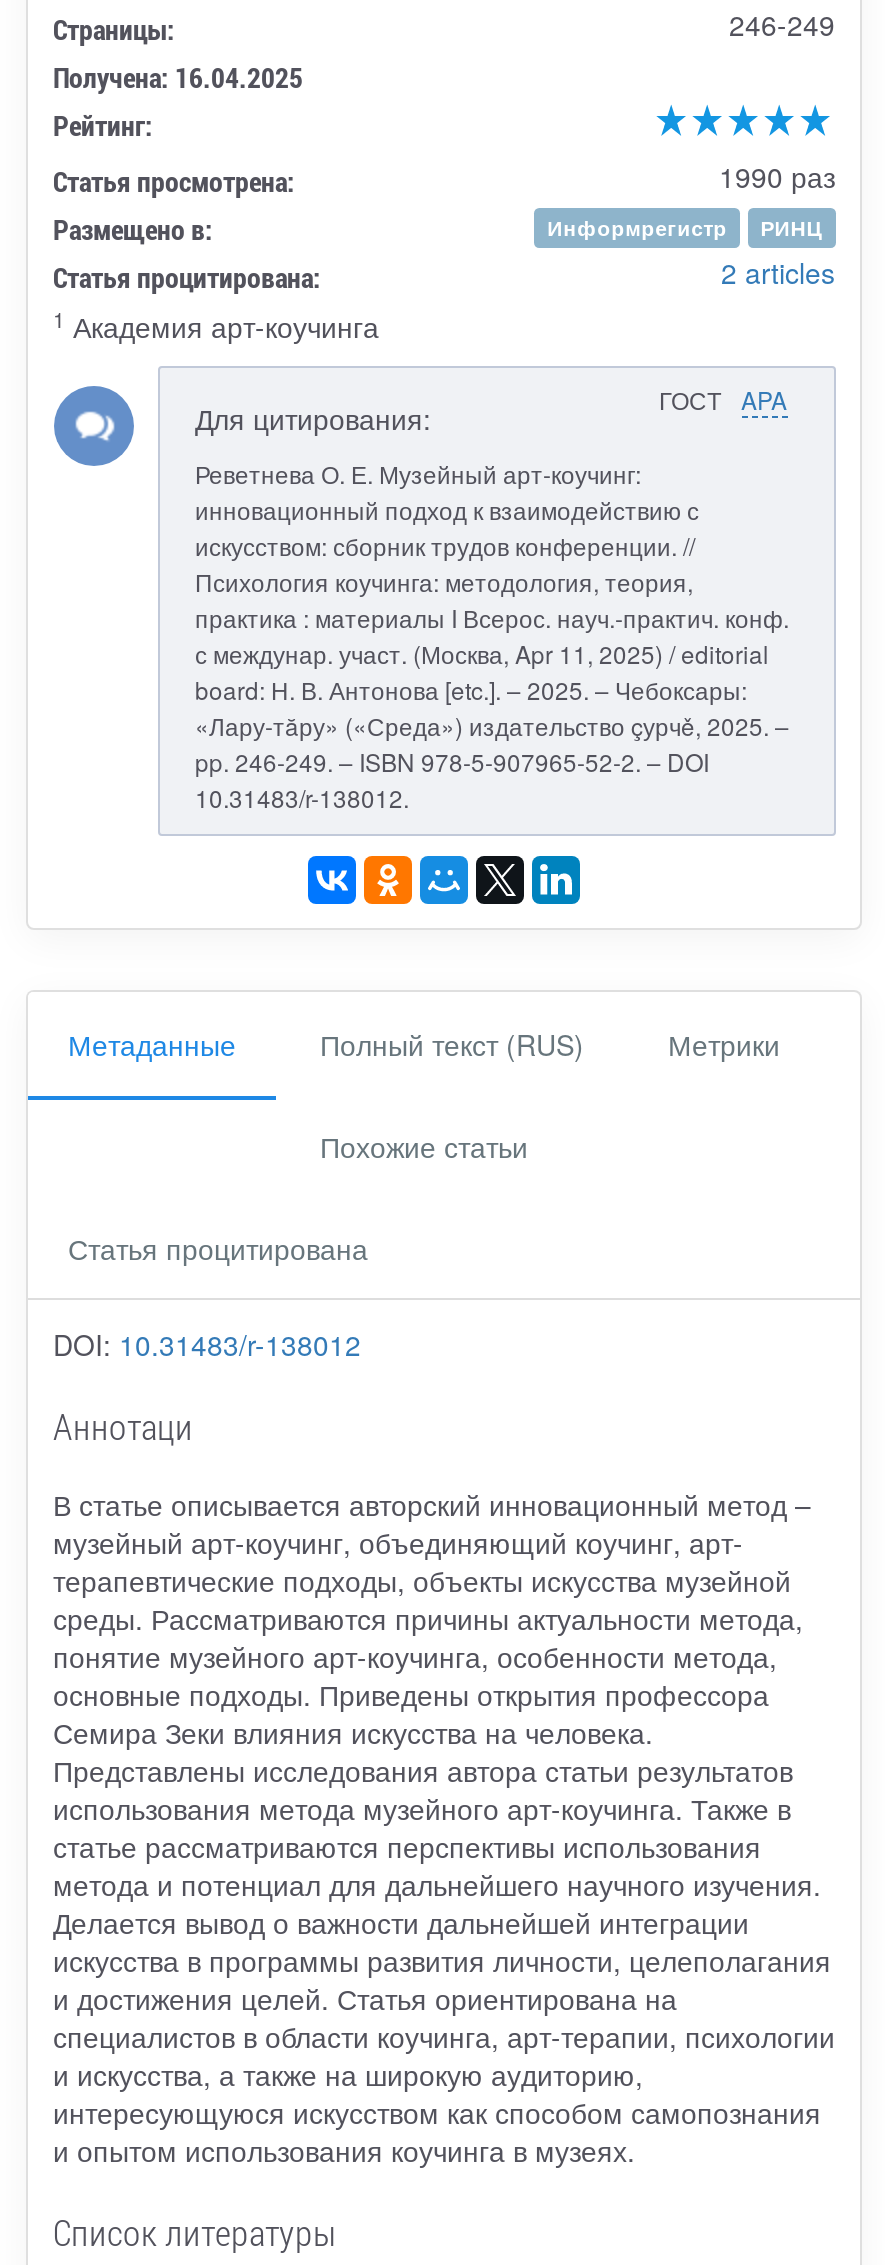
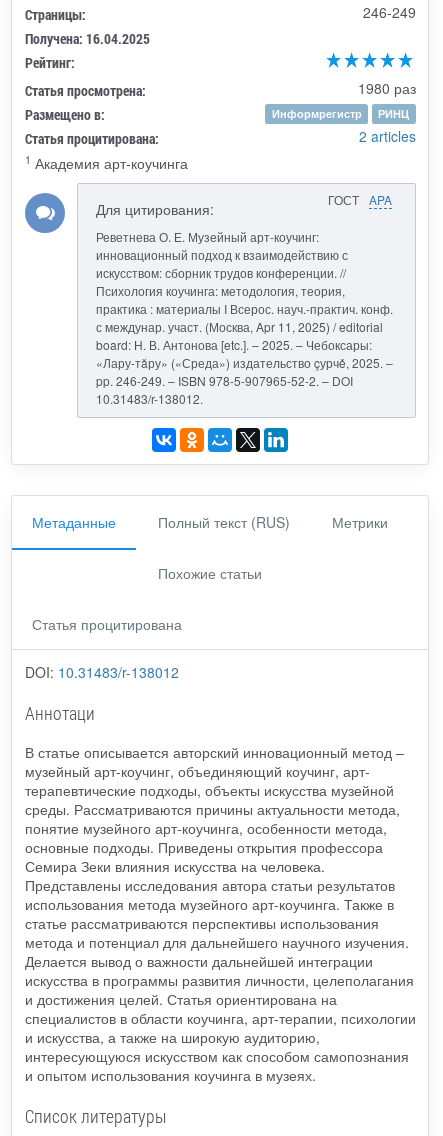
- 1990 раз
+ 1980 раз
